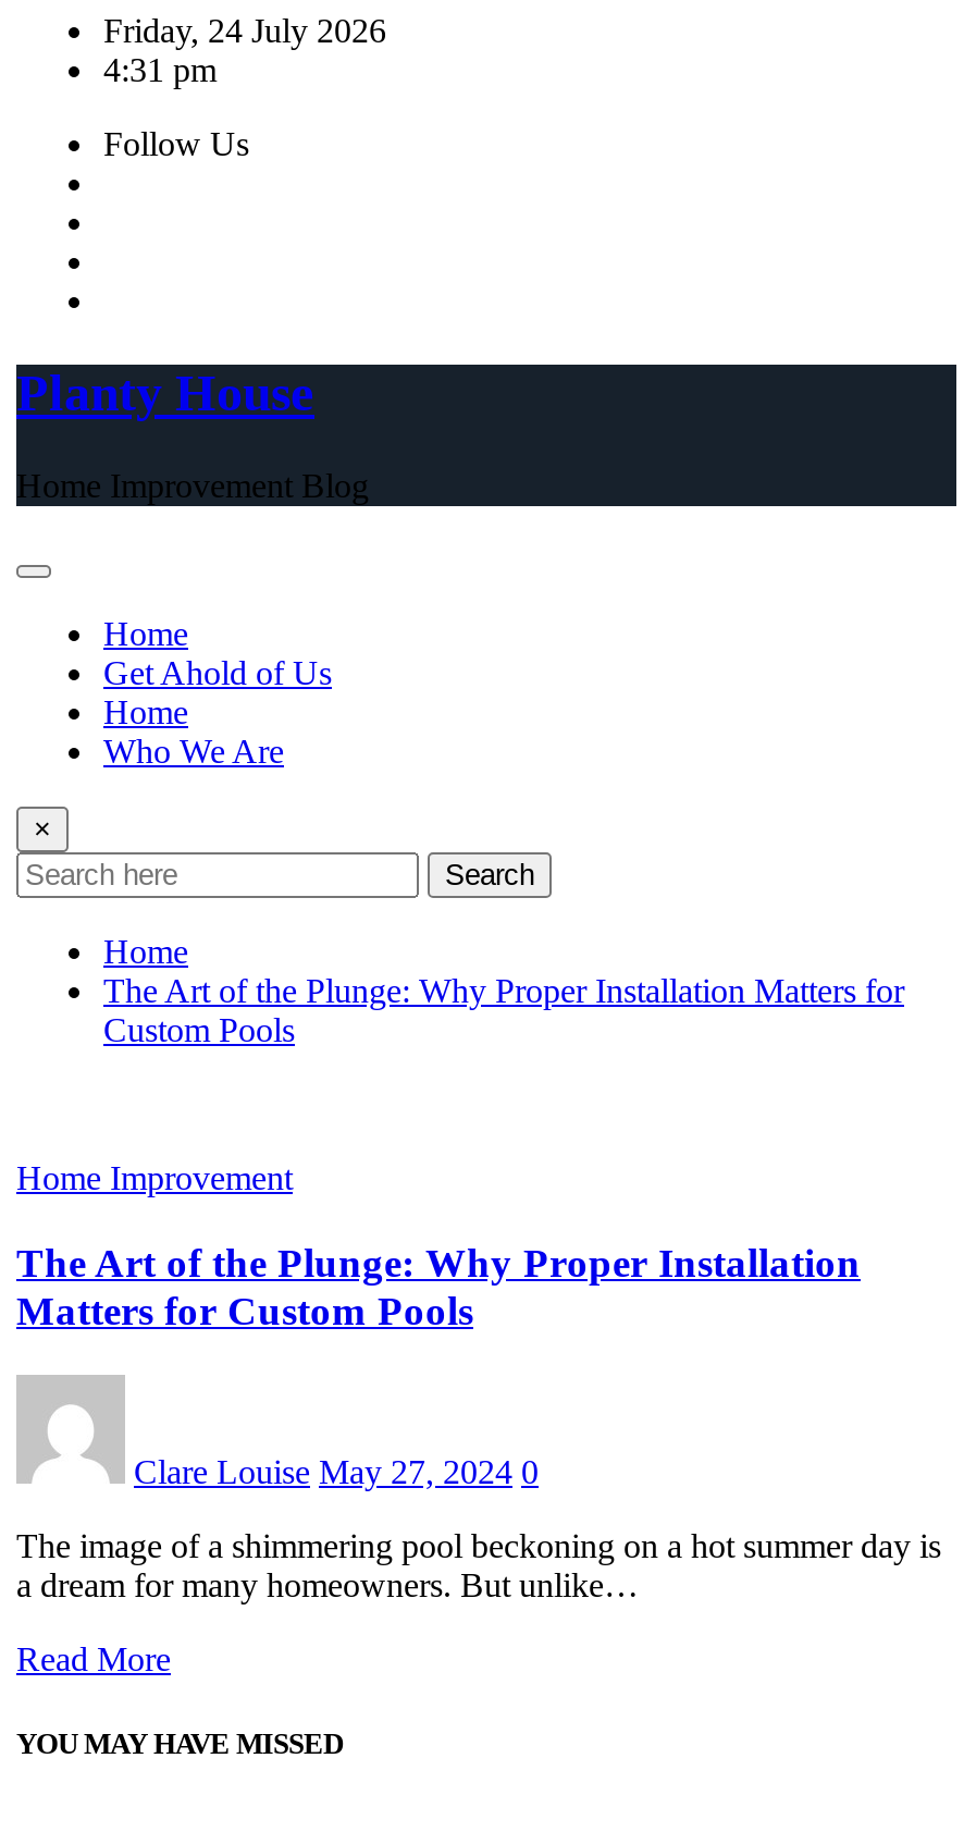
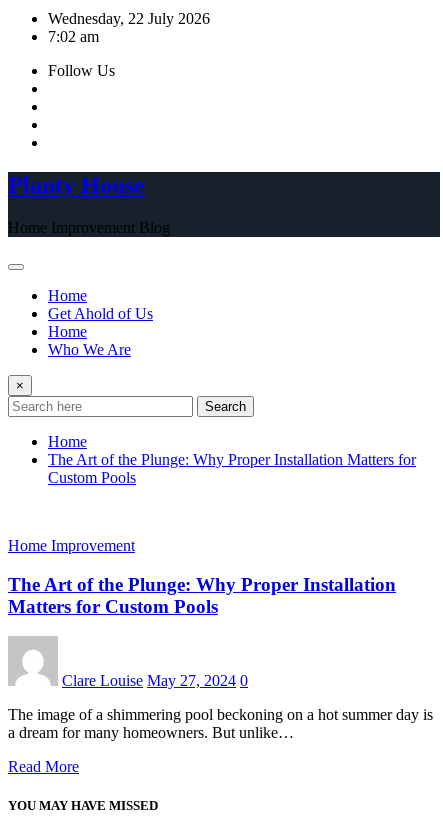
- Friday, 24 July 2026
- 4:31 pm
+ Wednesday, 22 July 2026
+ 7:02 am
